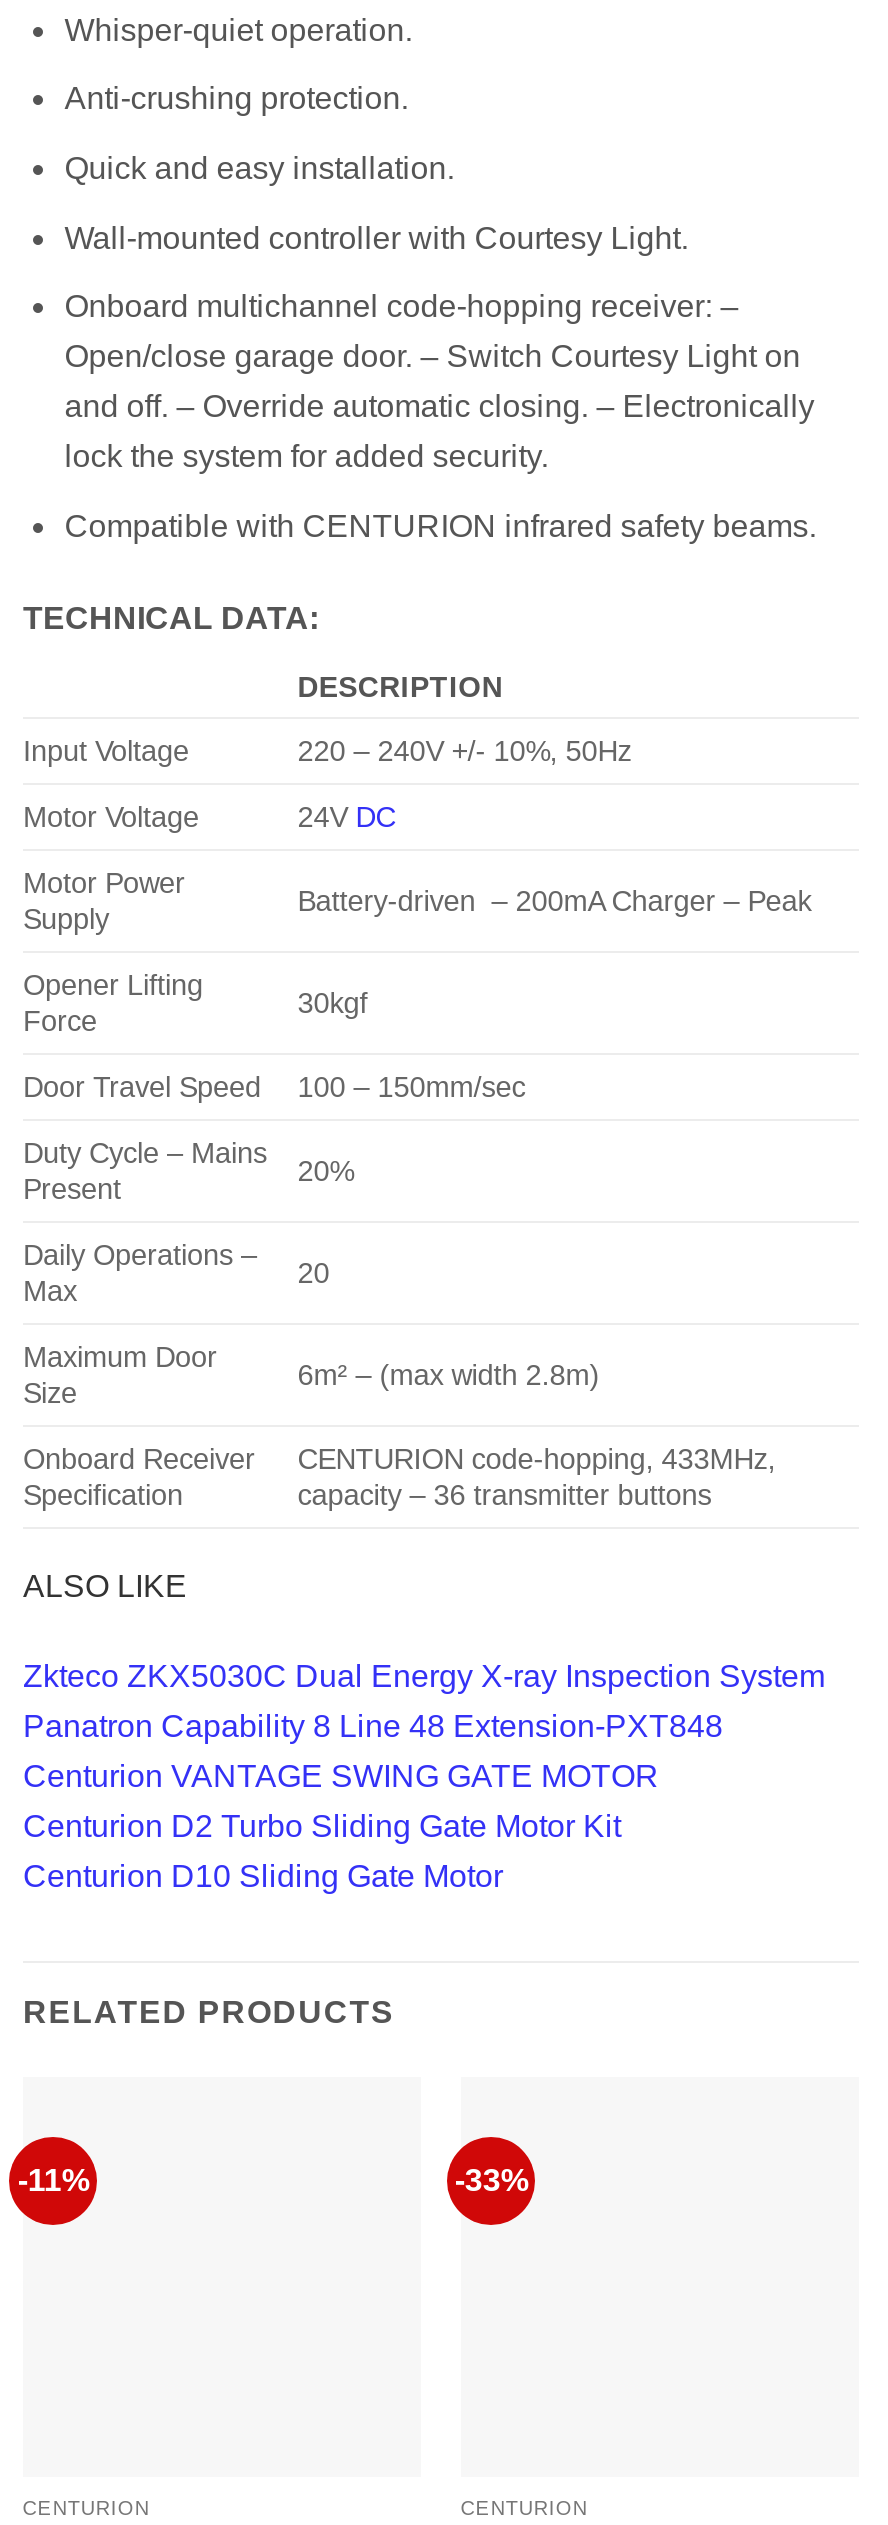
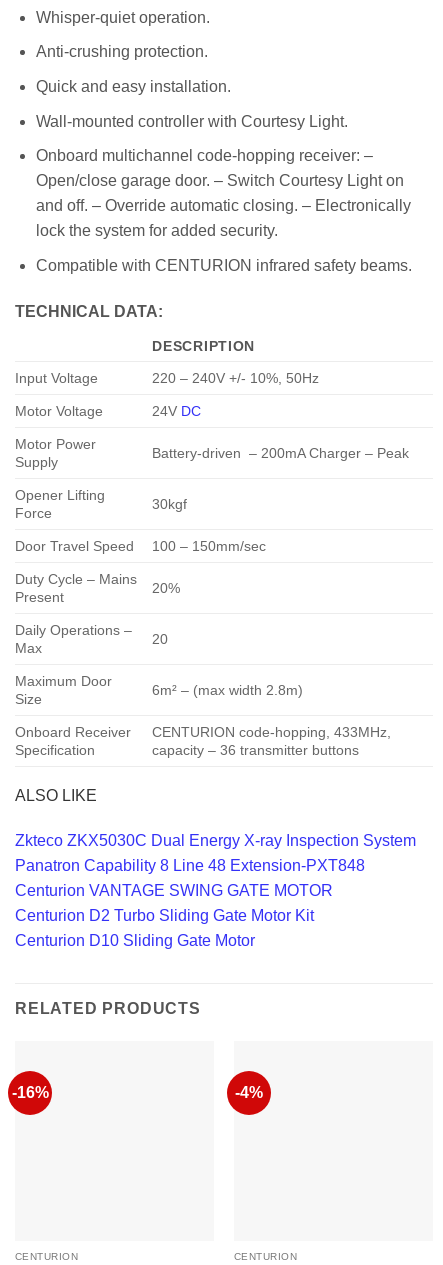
- -11%
+ -16%

- -33%
+ -4%
